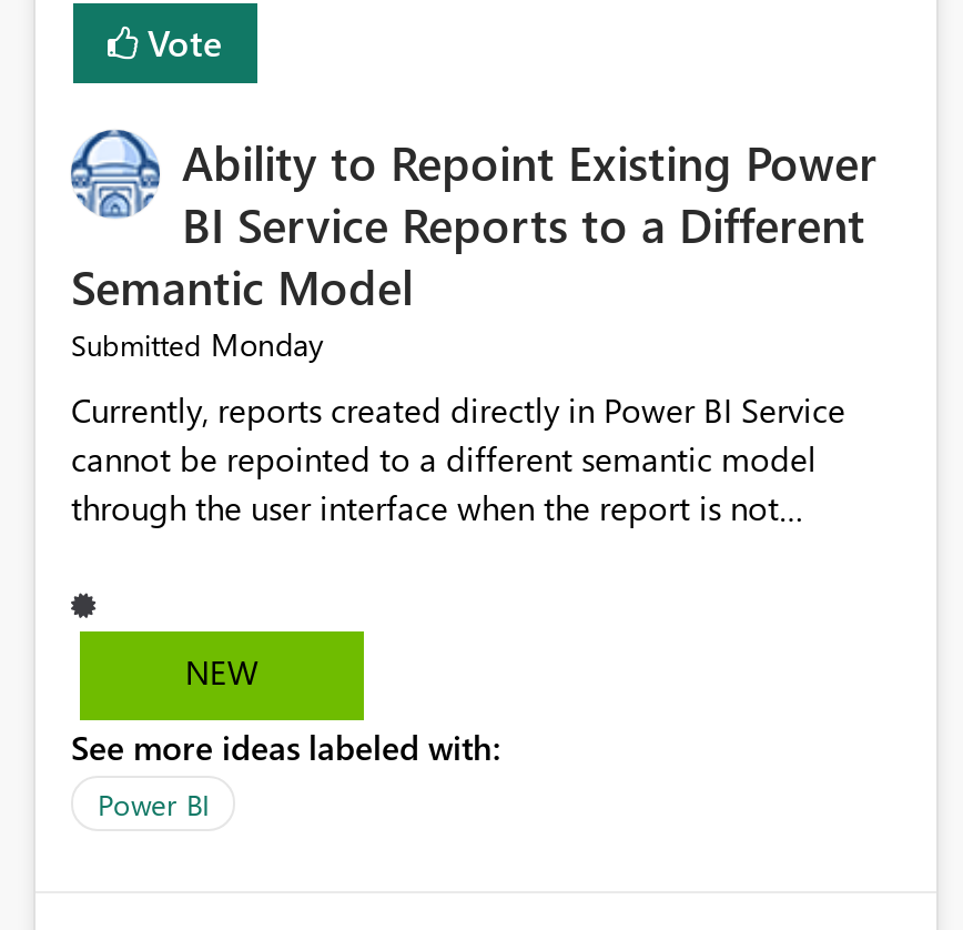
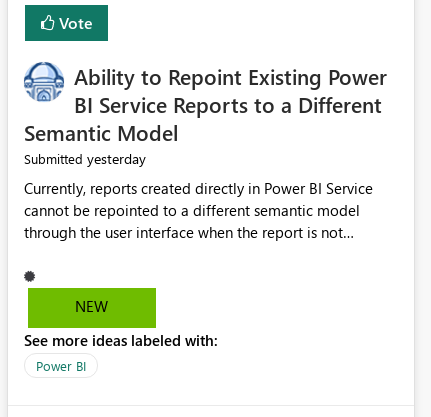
- Submitted Monday
+ Submitted yesterday
